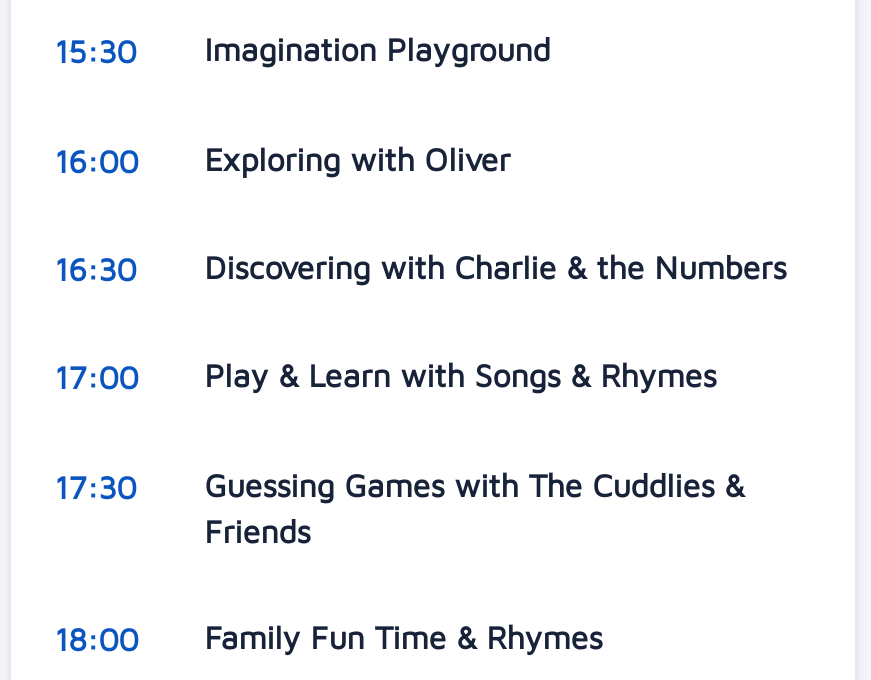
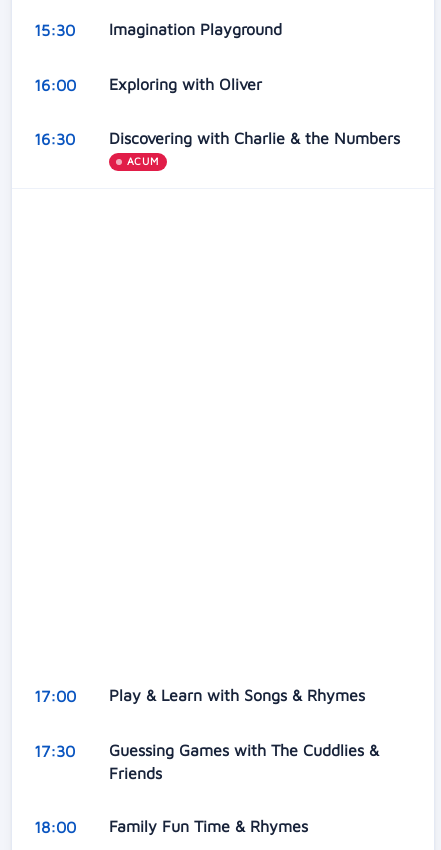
+ ACUM
